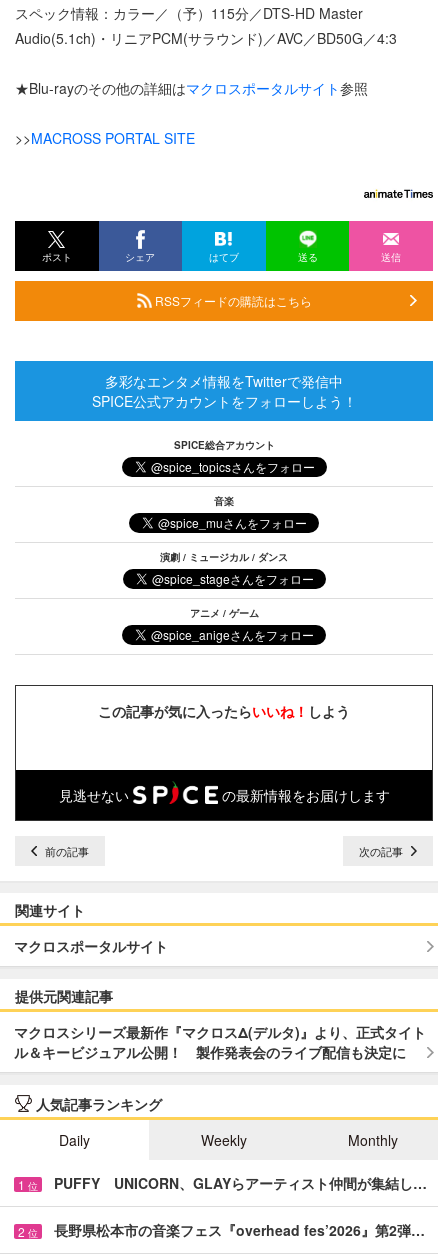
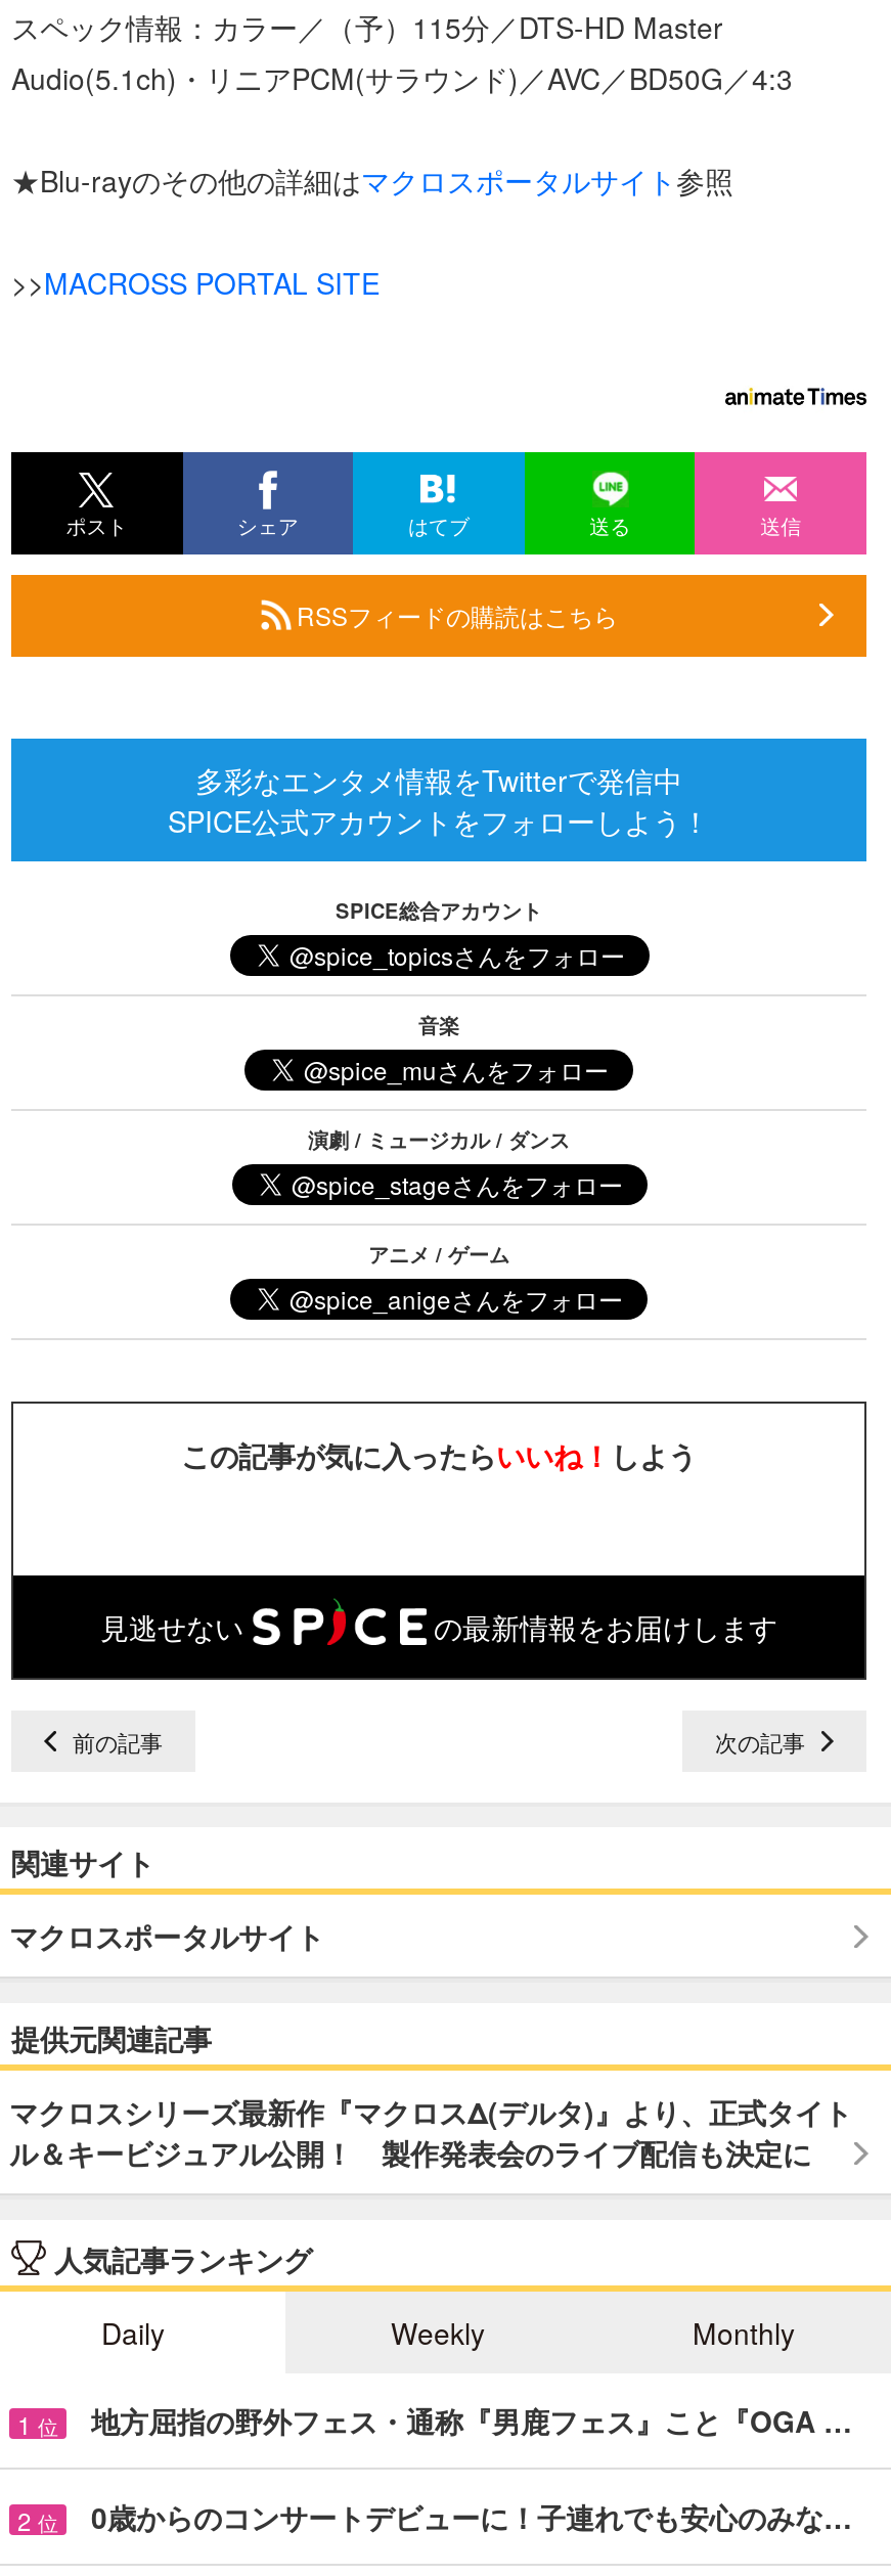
- PUFFY UNICORN、GLAYらアーティスト仲間が集結し…
+ 地方屈指の野外フェス・通称『男鹿フェス』こと『OGA …

- 長野県松本市の音楽フェス『overhead fes’2026』第2弾…
+ 0歳からのコンサートデビューに！子連れでも安心のみな…
